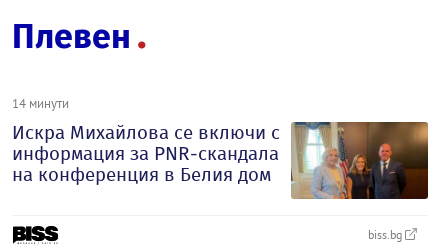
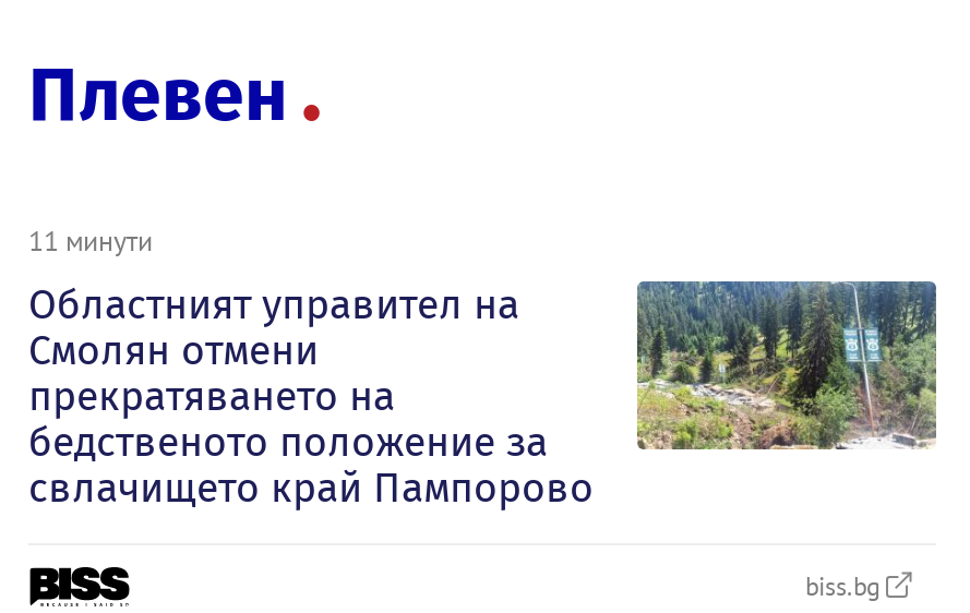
- [image]
- 14 минути
- Искра Михайлова се включи с
- информация за PNR-скандала
- на конференция в Белия дом
+ [image]
+ 11 минути
+ Областният управител на
+ Смолян отмени
+ прекратяването на
+ бедственото положение за
+ свлачището край Пампорово
